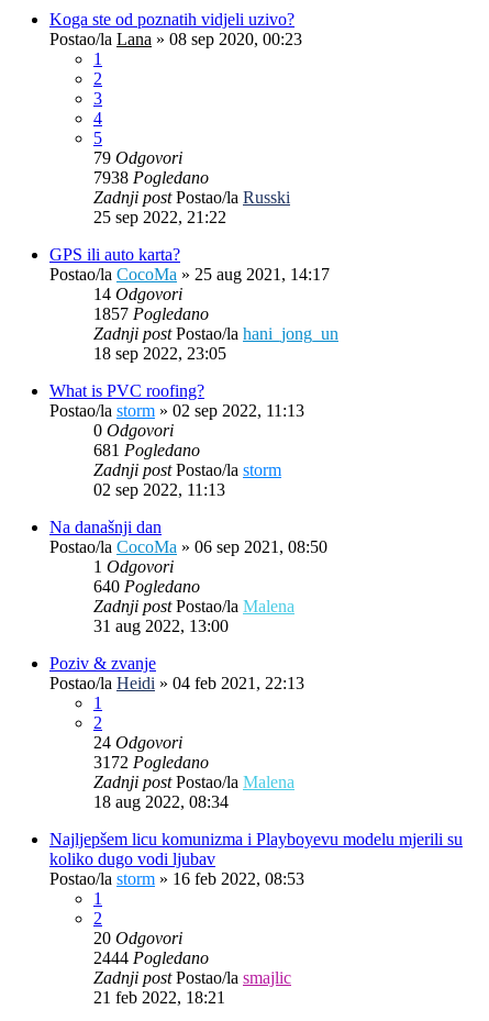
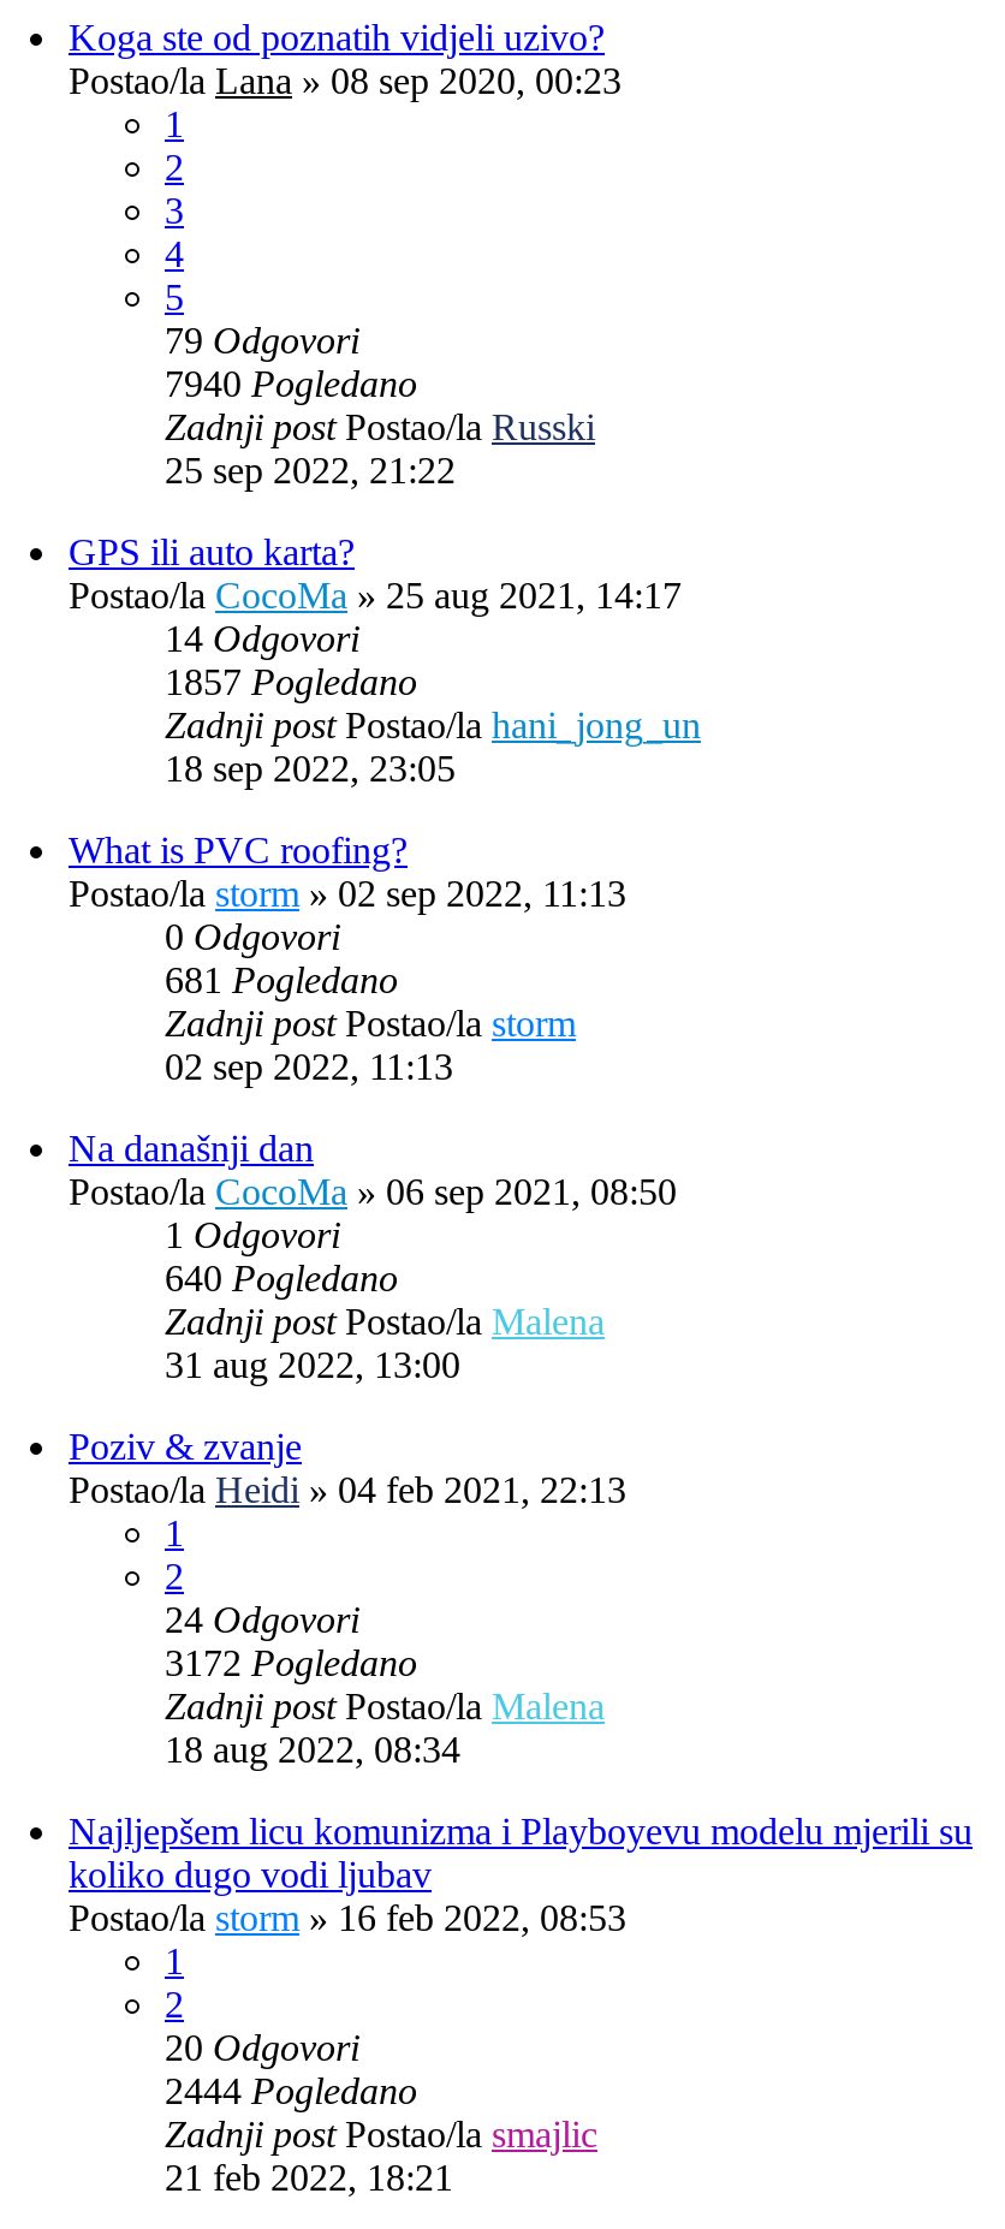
- 7938 Pogledano
+ 7940 Pogledano
